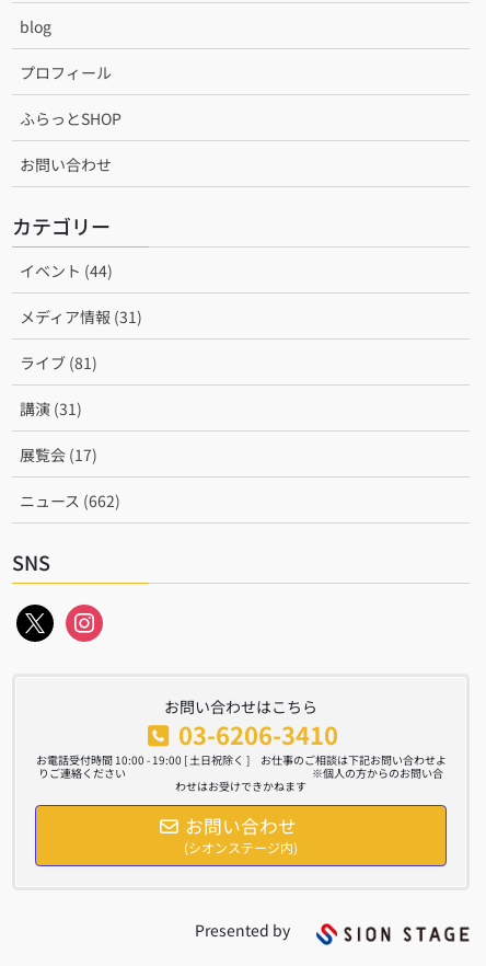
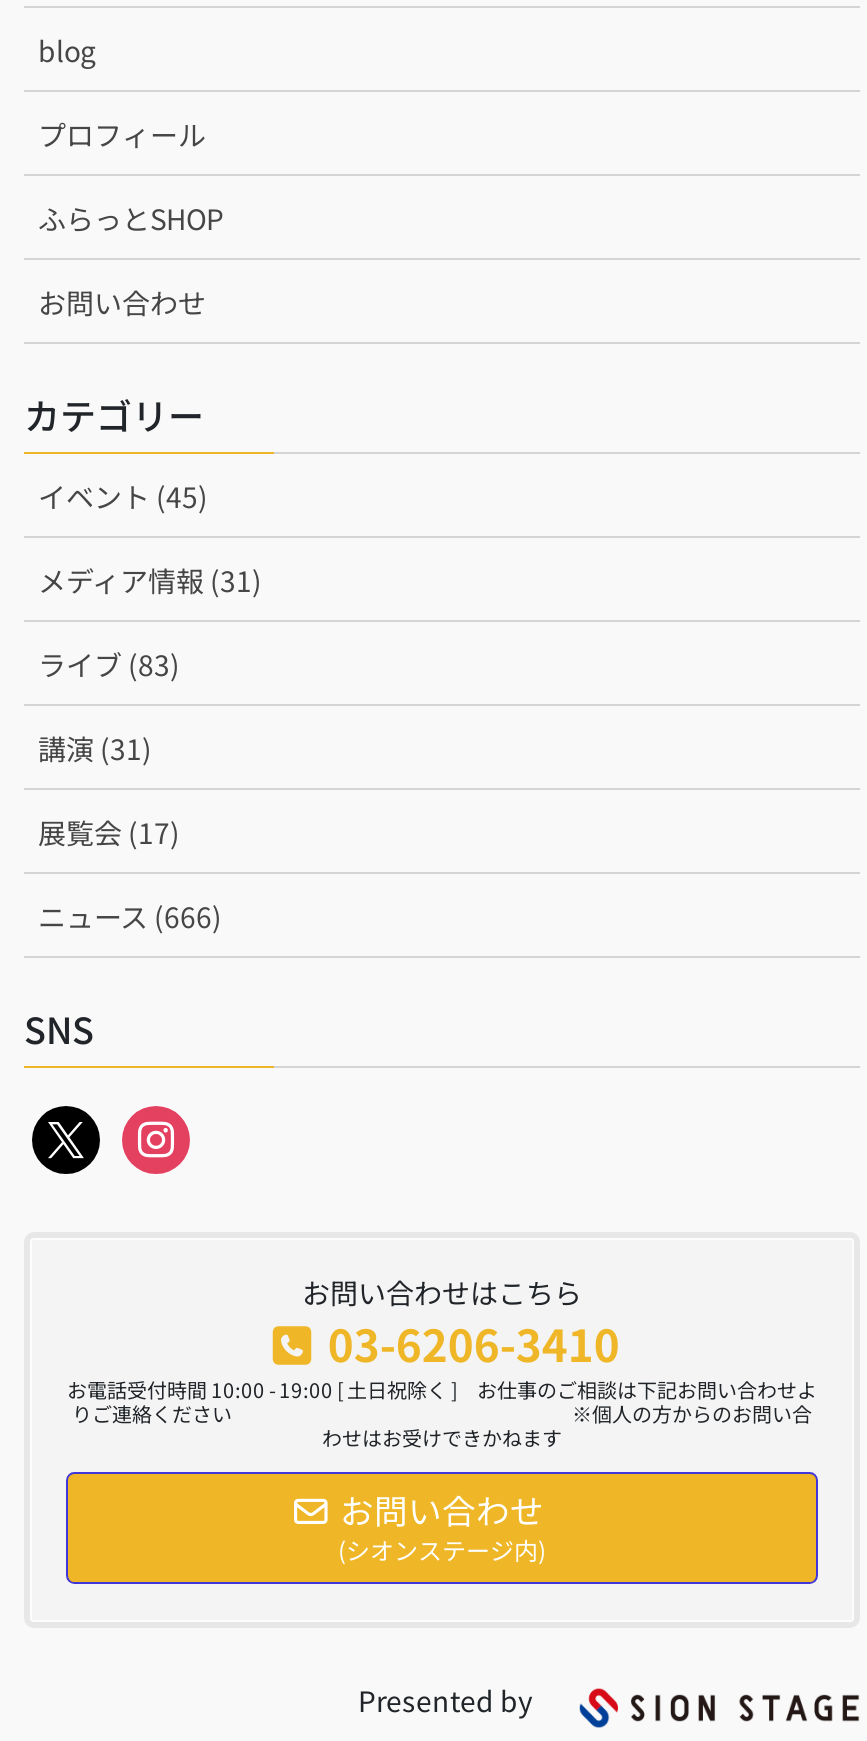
- イベント (44)
+ イベント (45)

- ライブ (81)
+ ライブ (83)

- ニュース (662)
+ ニュース (666)
